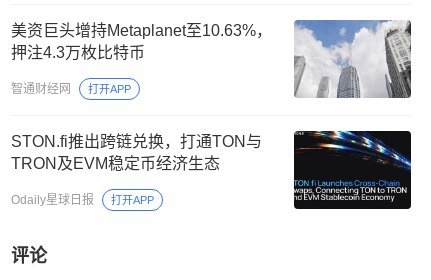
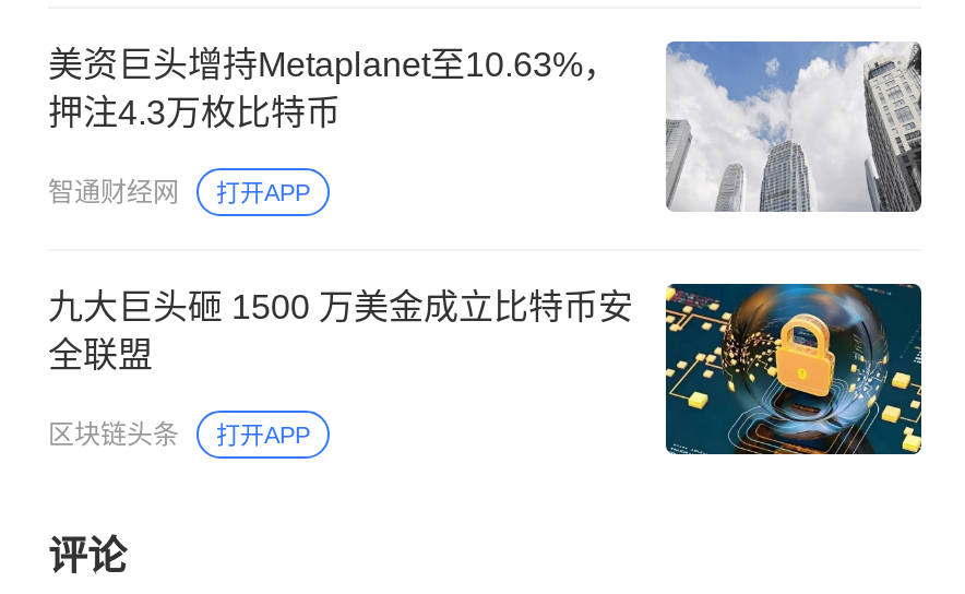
- [image]
- STON.fi推出跨链兑换，打通TON与
- TRON及EVM稳定币经济生态
+ [image]
+ 九大巨头砸 1500 万美金成立比特币安
+ 全联盟

- Odaily星球日报
+ 区块链头条
